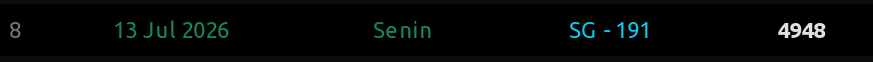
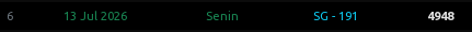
- 8
+ 6
